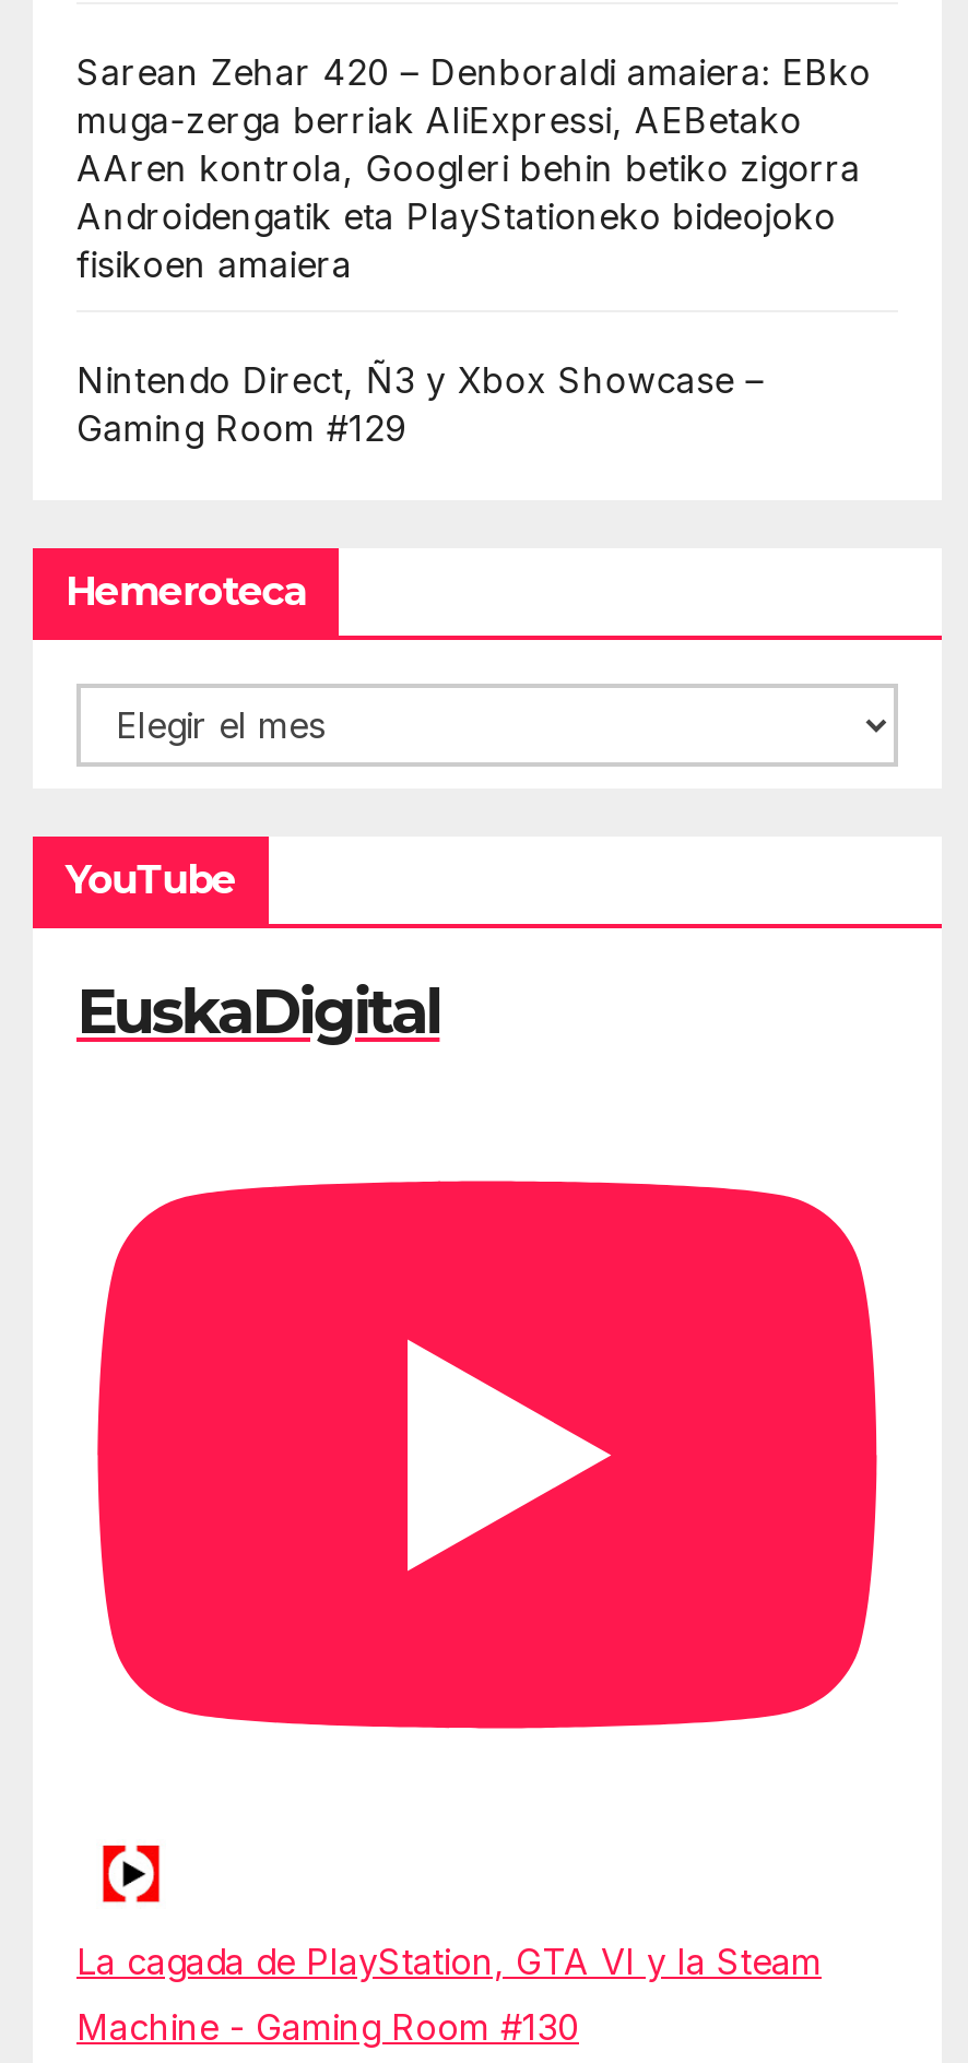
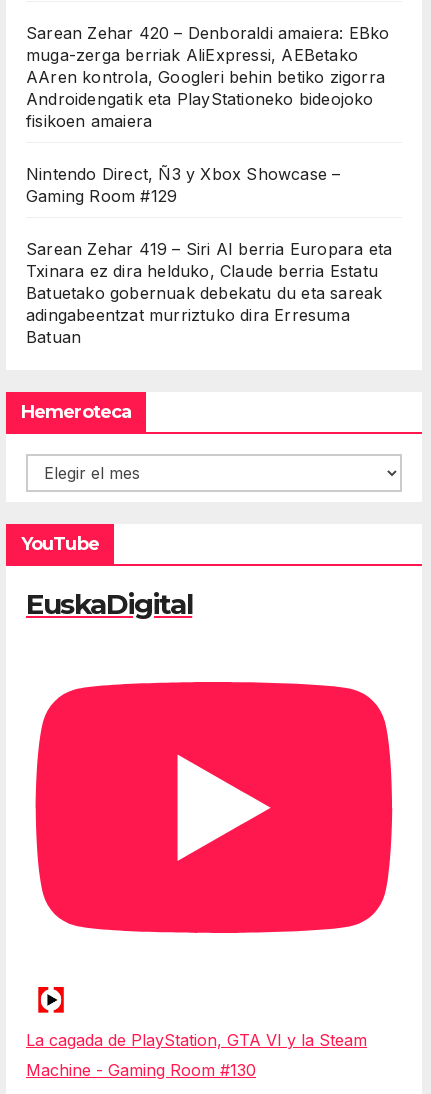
+ Sarean Zehar 419 – Siri AI berria Europara eta
+ Txinara ez dira helduko, Claude berria Estatu
+ Batuetako gobernuak debekatu du eta sareak
+ adingabeentzat murriztuko dira Erresuma
+ Batuan
